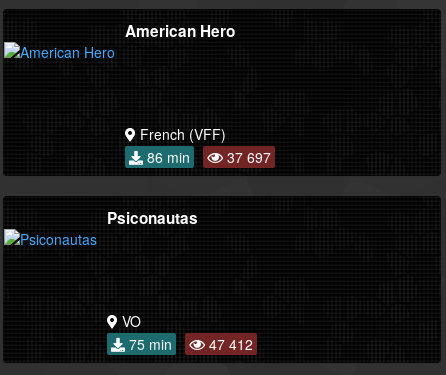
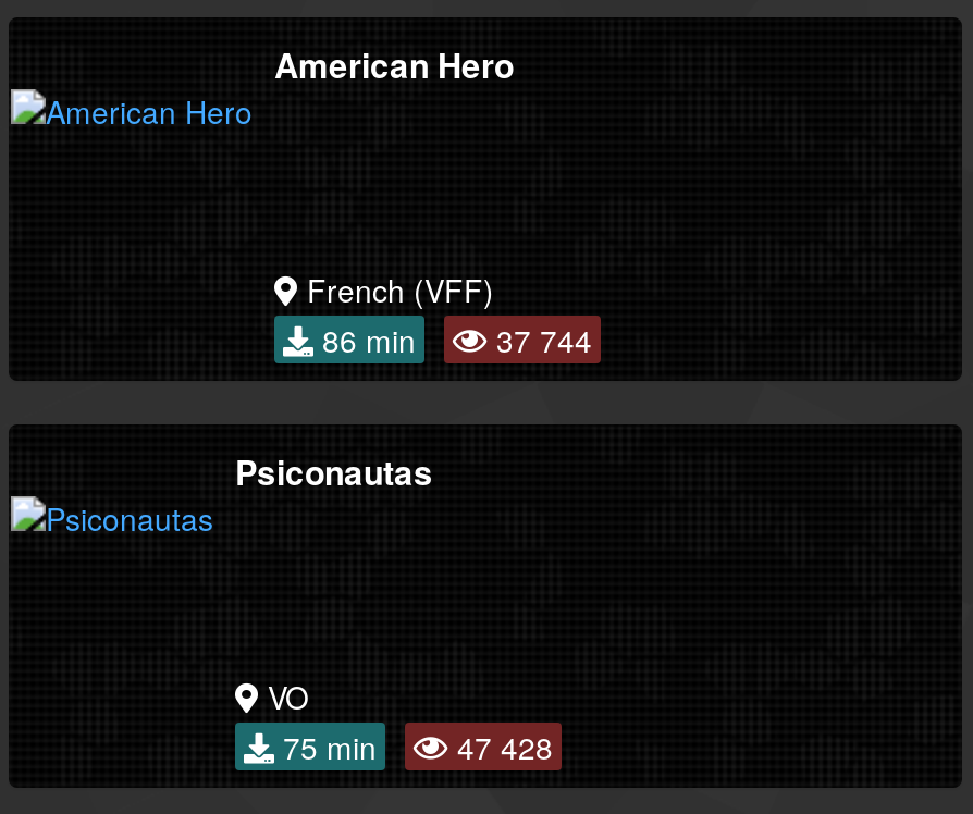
- 86 min 37 697
+ 86 min 37 744

- 75 min 47 412
+ 75 min 47 428
